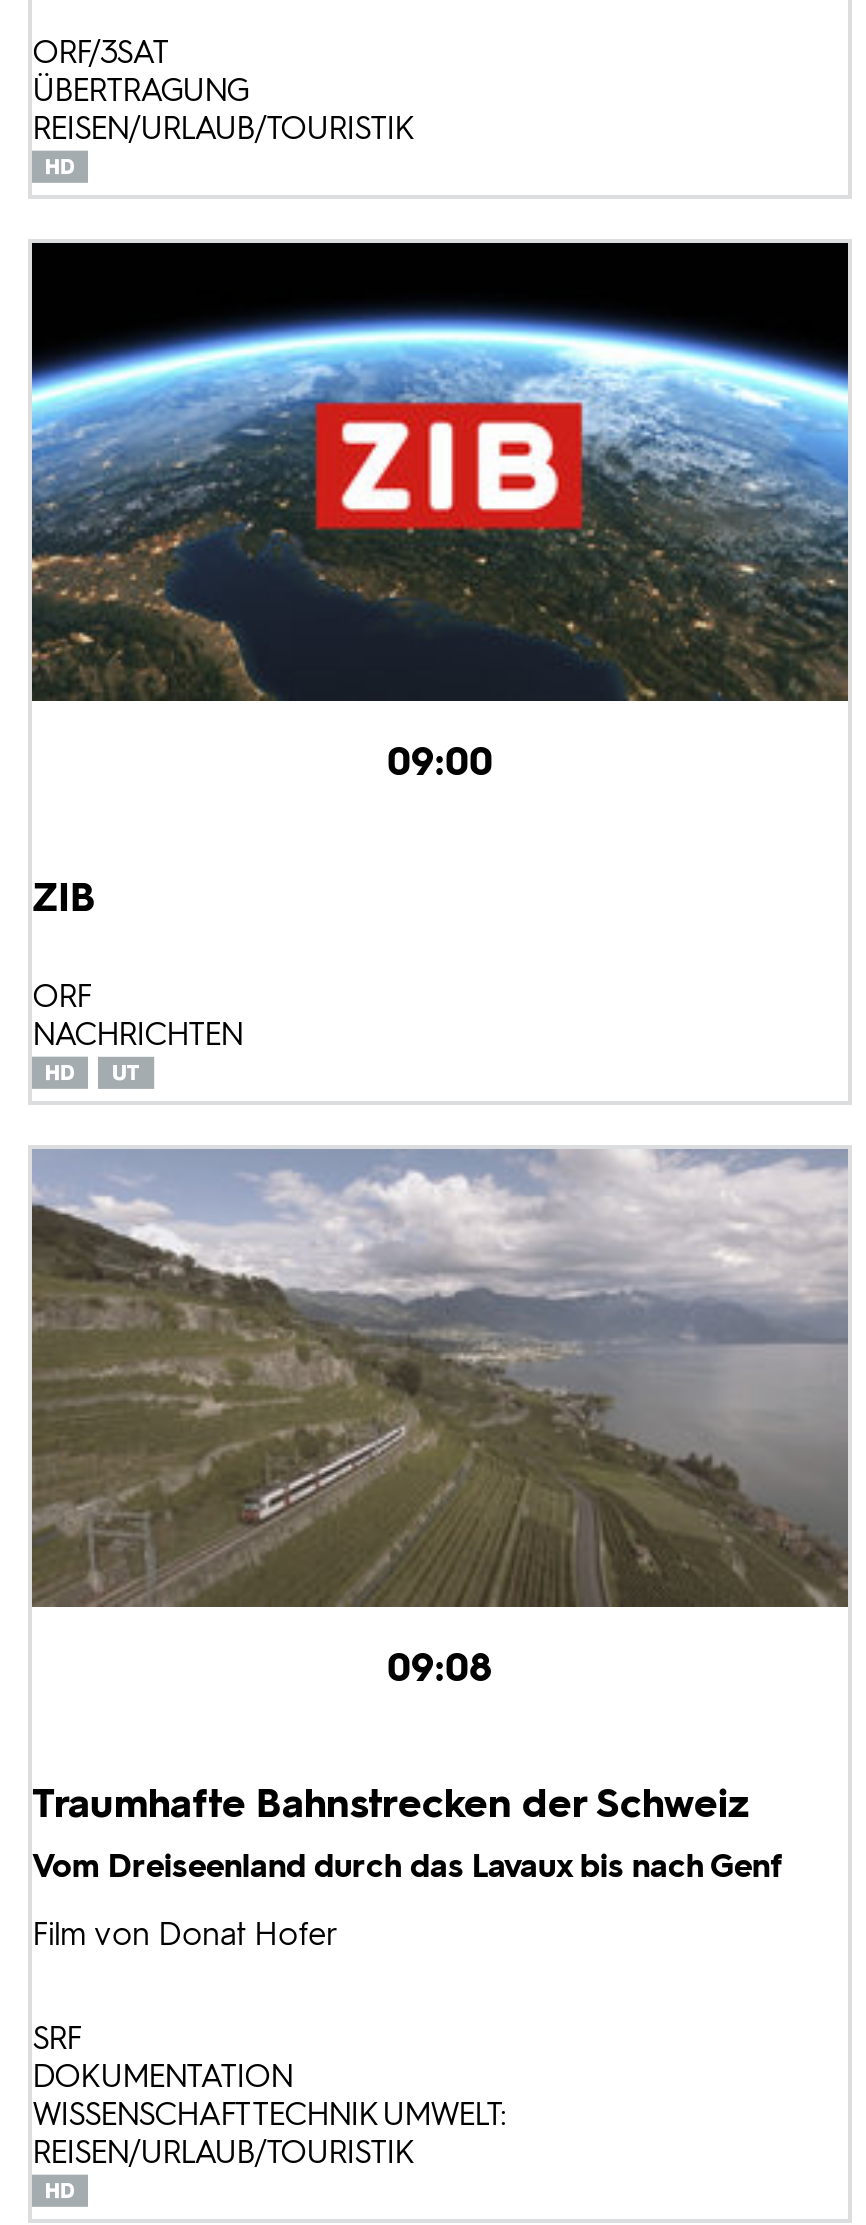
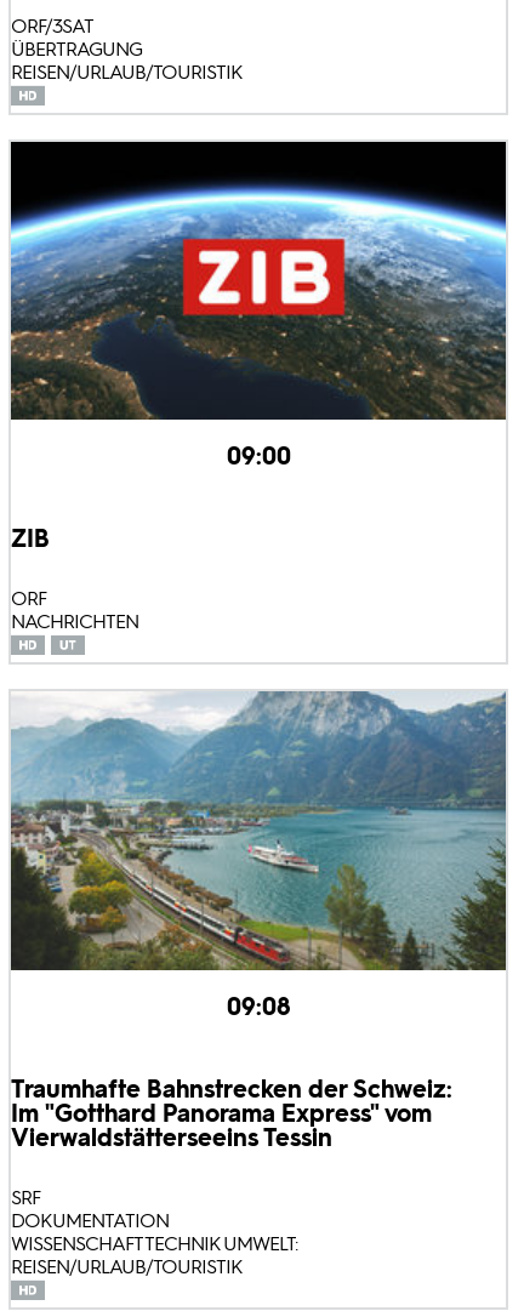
- [image]
+ [image]

- Traumhafte Bahnstrecken der Schweiz
- Vom Dreiseenland durch das Lavaux bis nach Genf
- Film von Donat Hofer
+ Traumhafte Bahnstrecken der Schweiz:
+ Im "Gotthard Panorama Express" vom
+ Vierwaldstätterseeins Tessin
